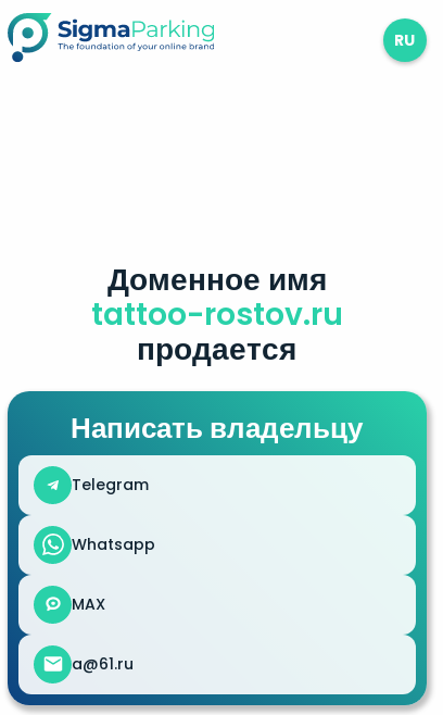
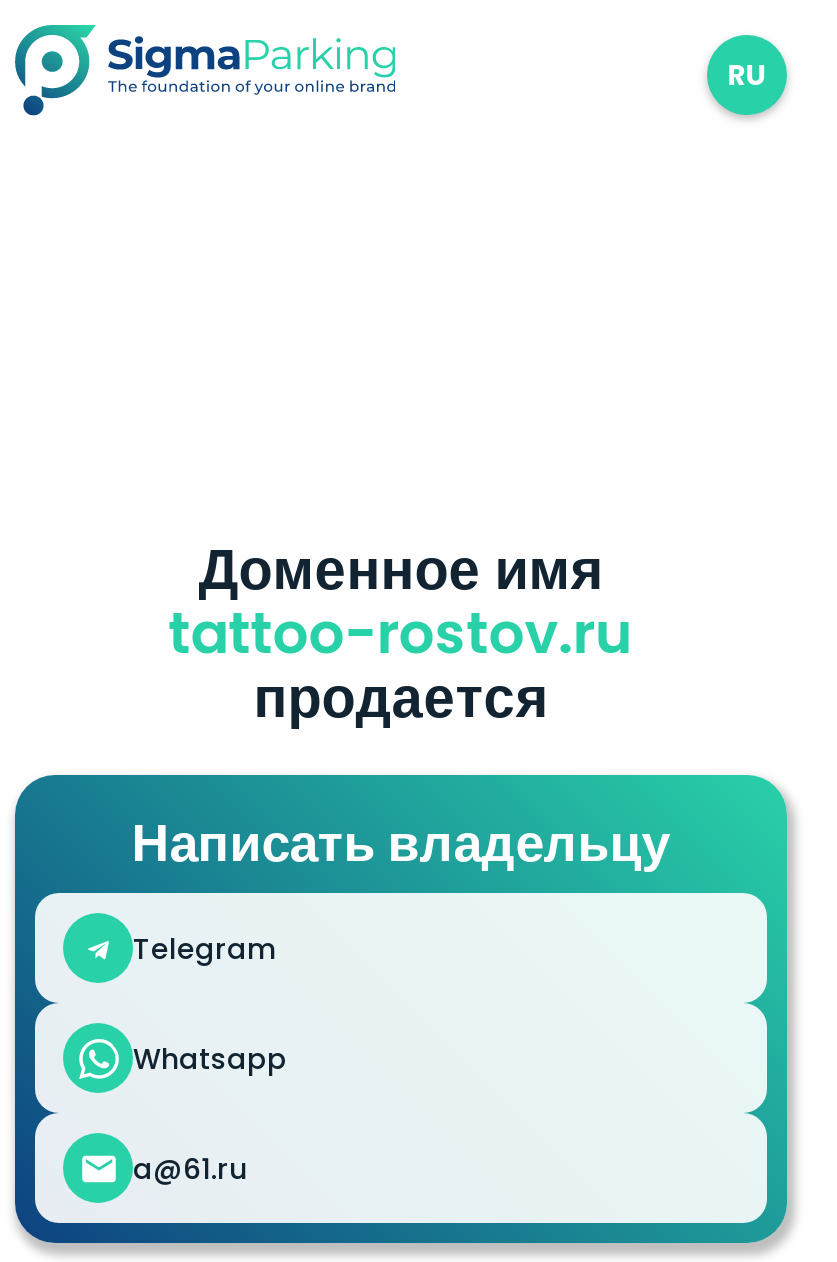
moved down: Доменное имя | tattoo-rostov.ru | продается | Написать владельцу | Telegram | Whatsapp

- MAX
